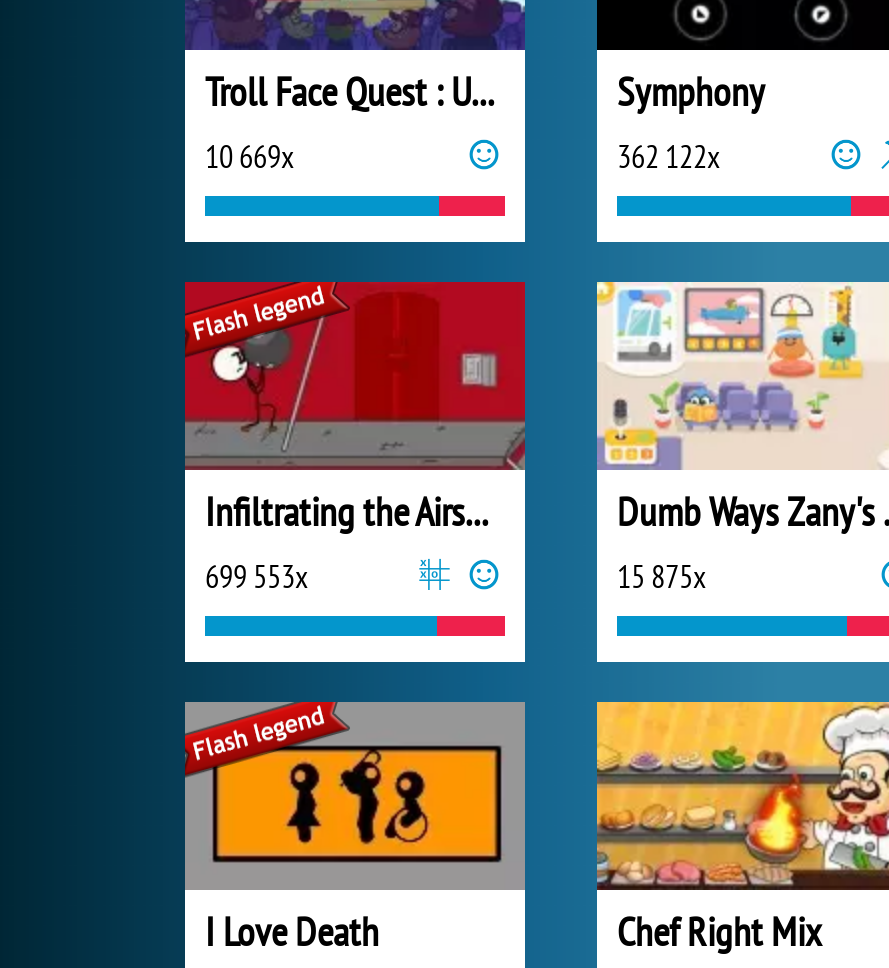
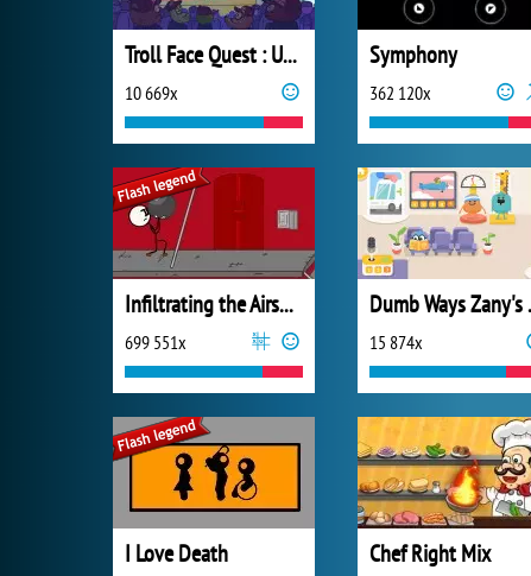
- 362 122x
+ 362 120x

- 699 553x
+ 699 551x

- 15 875x
+ 15 874x
